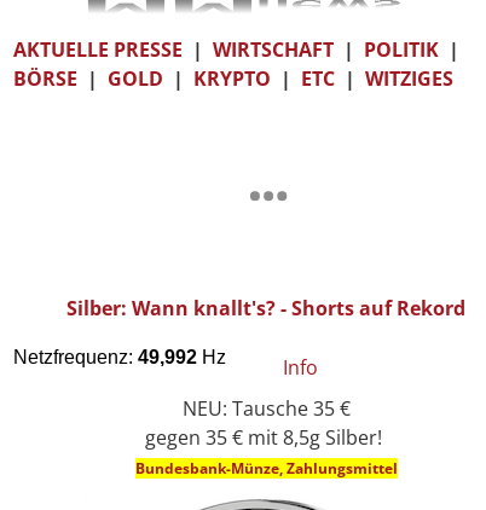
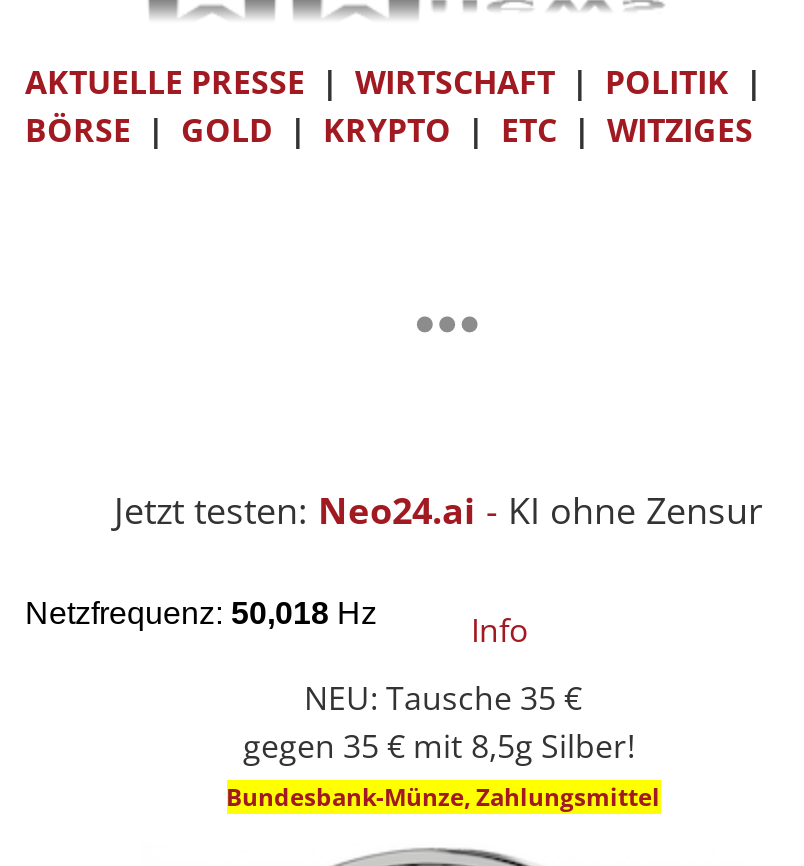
- Silber: Wann knallt's? - Shorts auf Rekord
+ Jetzt testen: Neo24.ai - KI ohne Zensur
